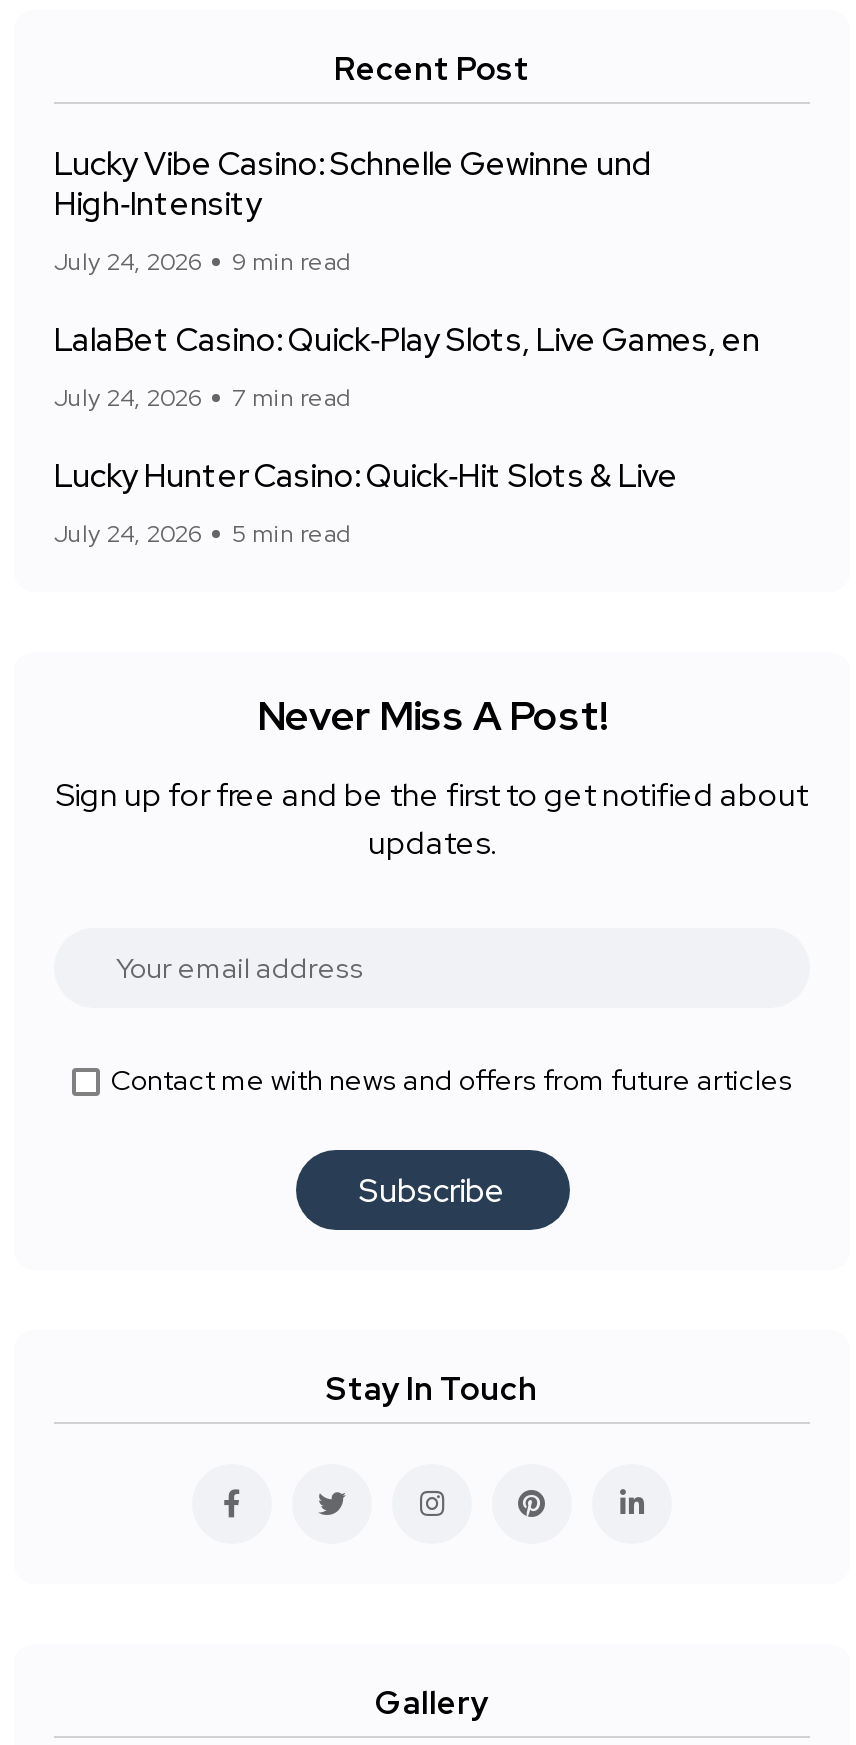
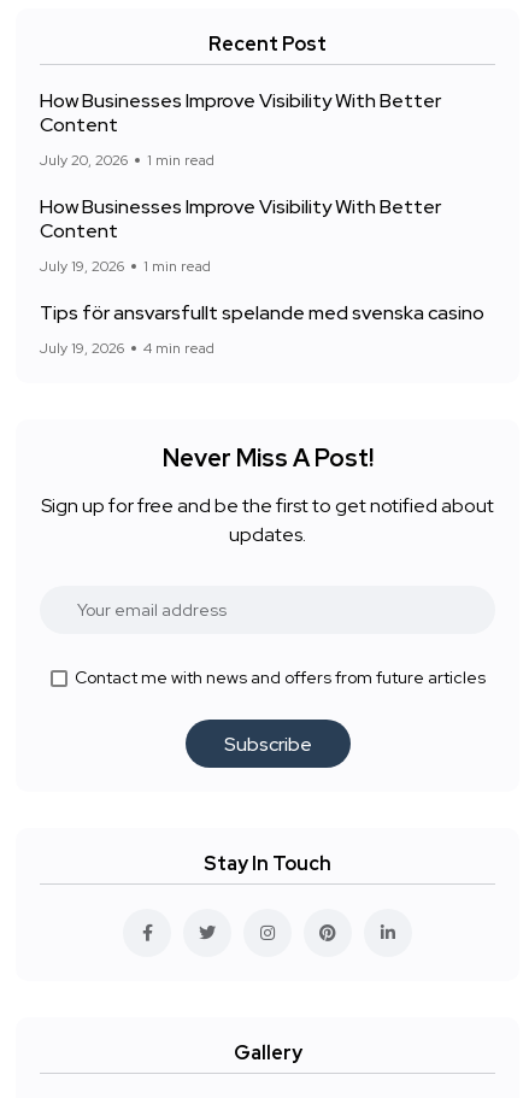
- Lucky Vibe Casino: Schnelle Gewinne und
- High‑Intensity
+ How Businesses Improve Visibility With Better
+ Content

- July 24, 2026
- 9 min read
+ July 20, 2026
+ 1 min read

- LalaBet Casino: Quick‑Play Slots, Live Games, en
+ How Businesses Improve Visibility With Better
+ Content

- July 24, 2026
- 7 min read
+ July 19, 2026
+ 1 min read

- Lucky Hunter Casino: Quick‑Hit Slots & Live
+ Tips för ansvarsfullt spelande med svenska casino

- July 24, 2026
- 5 min read
+ July 19, 2026
+ 4 min read
